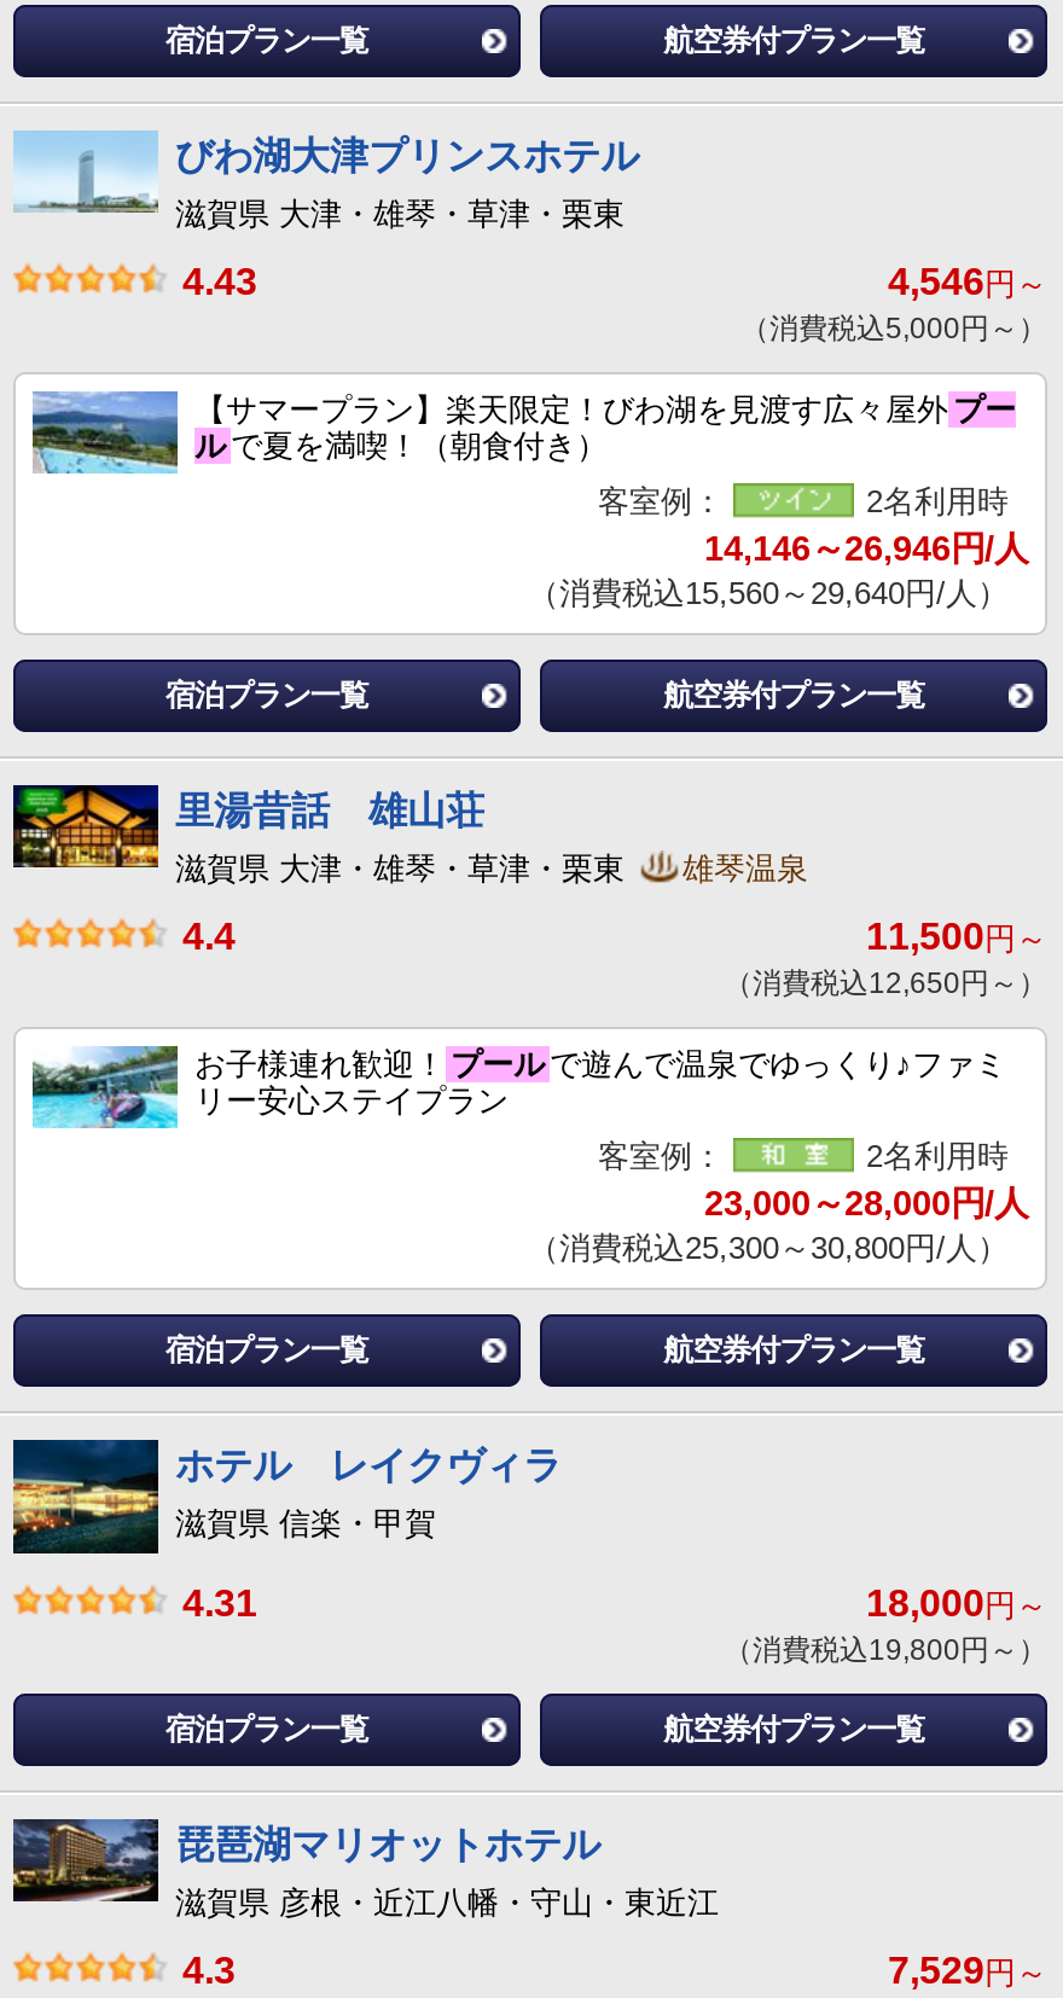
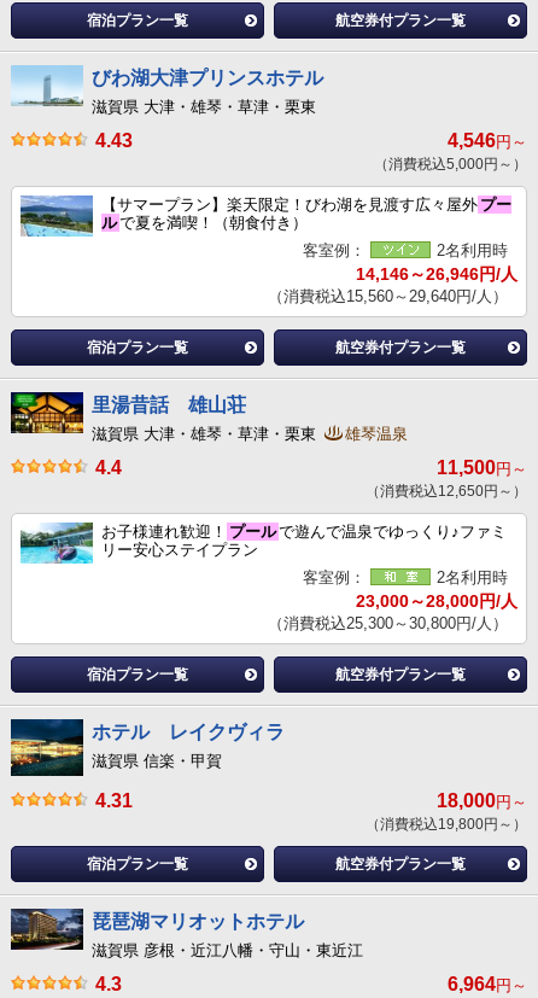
- 7,529円～
+ 6,964円～
